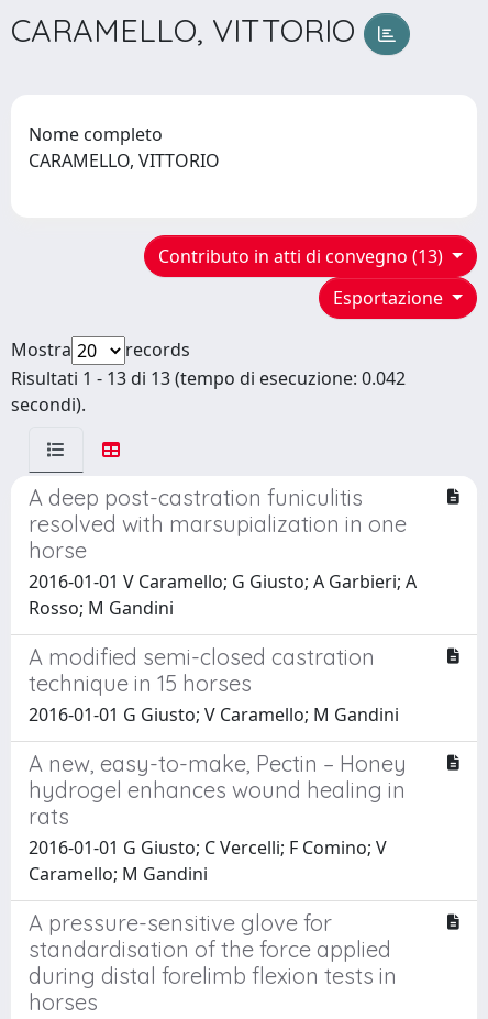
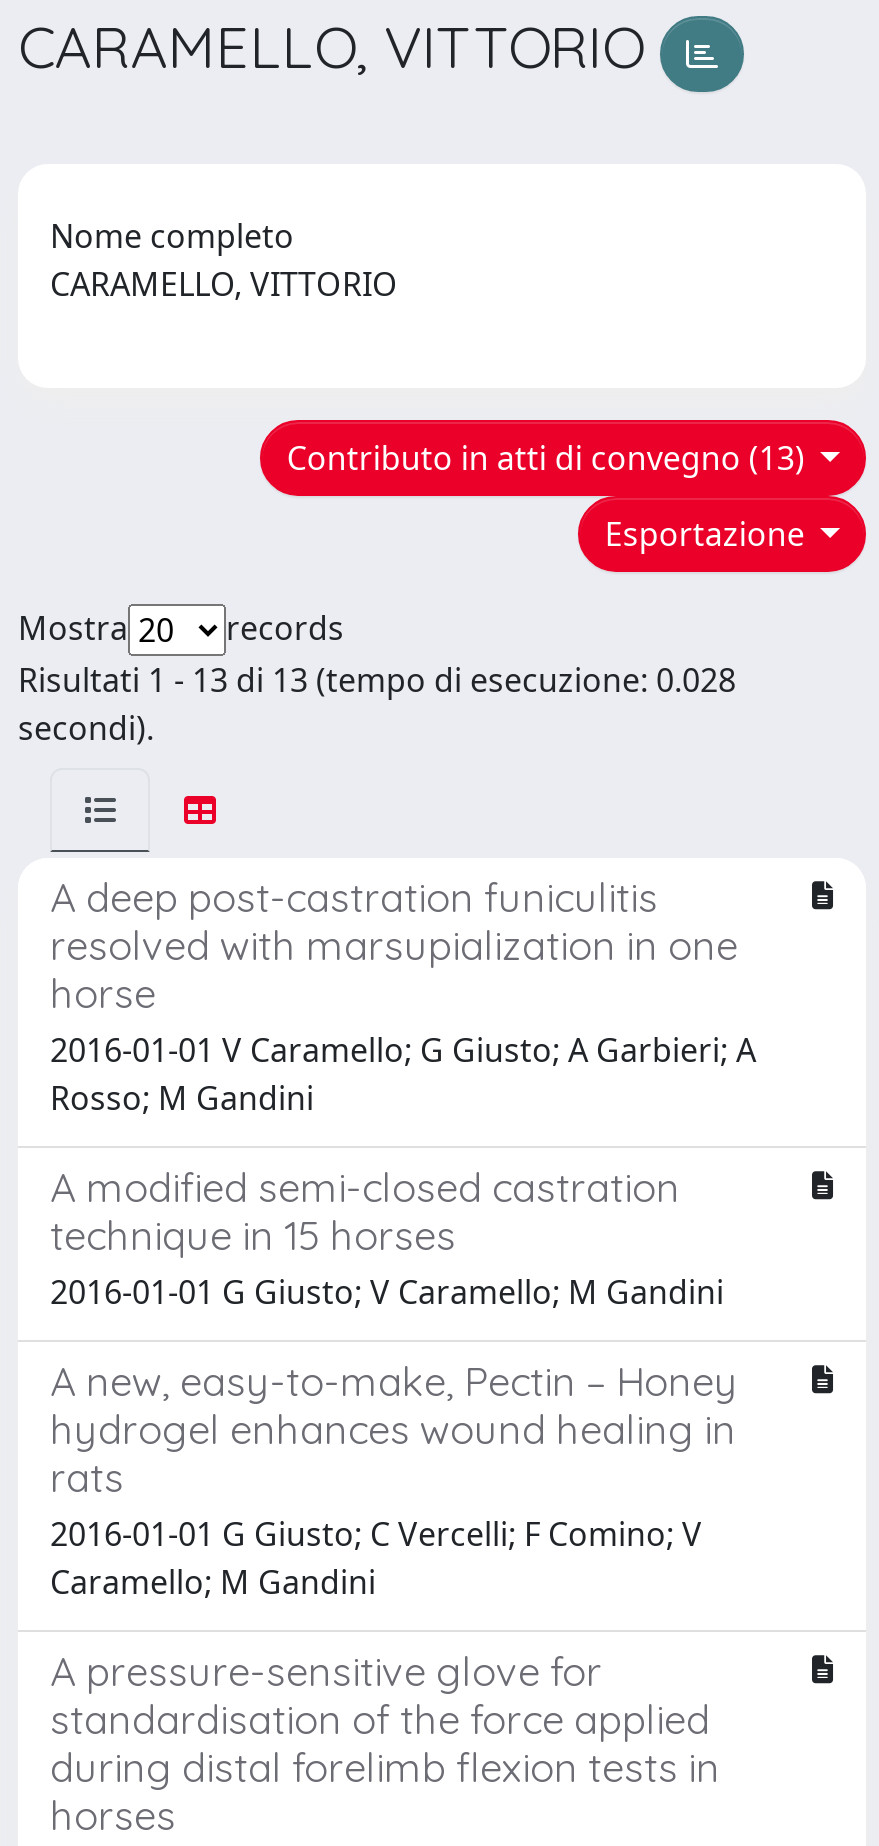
- Risultati 1 - 13 di 13 (tempo di esecuzione: 0.042
+ Risultati 1 - 13 di 13 (tempo di esecuzione: 0.028
